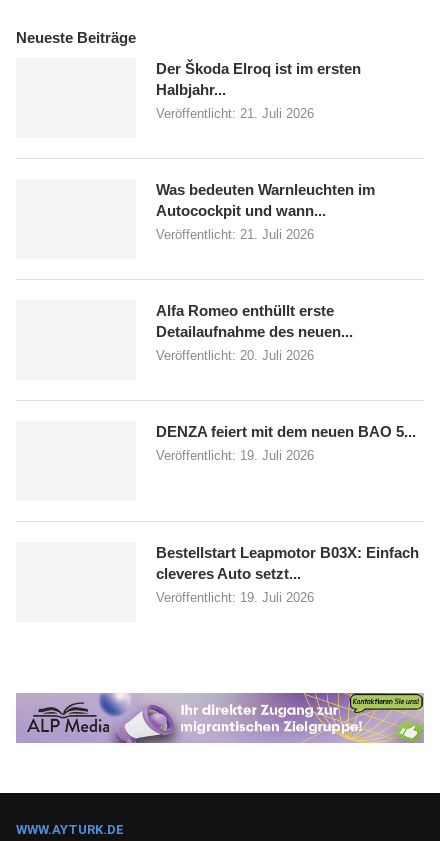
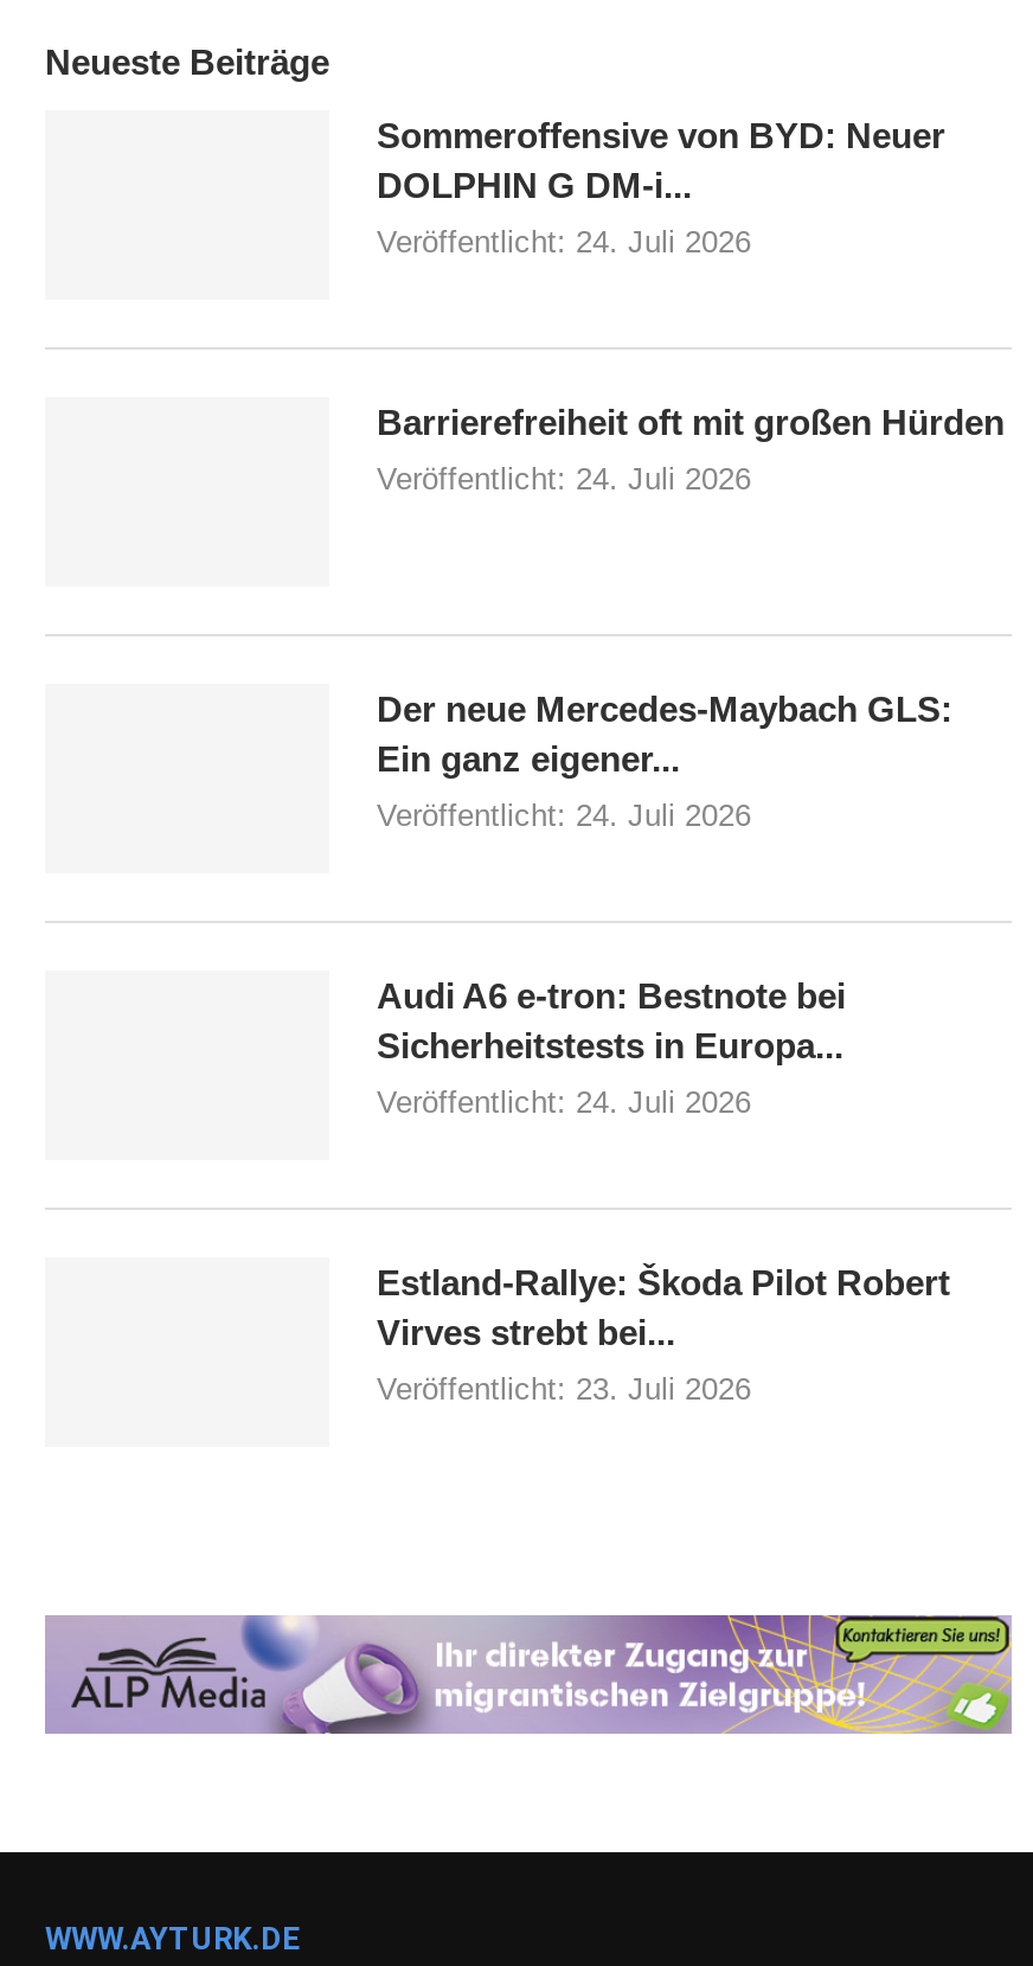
- Der Škoda Elroq ist im ersten
- Halbjahr...
+ Sommeroffensive von BYD: Neuer
+ DOLPHIN G DM-i...

- Veröffentlicht: 21. Juli 2026
+ Veröffentlicht: 24. Juli 2026

- Was bedeuten Warnleuchten im
- Autocockpit und wann...
+ Barrierefreiheit oft mit großen Hürden

- Veröffentlicht: 21. Juli 2026
+ Veröffentlicht: 24. Juli 2026

- Alfa Romeo enthüllt erste
- Detailaufnahme des neuen...
+ Der neue Mercedes-Maybach GLS:
+ Ein ganz eigener...

- Veröffentlicht: 20. Juli 2026
+ Veröffentlicht: 24. Juli 2026

- DENZA feiert mit dem neuen BAO 5...
+ Audi A6 e-tron: Bestnote bei
+ Sicherheitstests in Europa...

- Veröffentlicht: 19. Juli 2026
+ Veröffentlicht: 24. Juli 2026

- Bestellstart Leapmotor B03X: Einfach
- cleveres Auto setzt...
+ Estland-Rallye: Škoda Pilot Robert
+ Virves strebt bei...

- Veröffentlicht: 19. Juli 2026
+ Veröffentlicht: 23. Juli 2026
